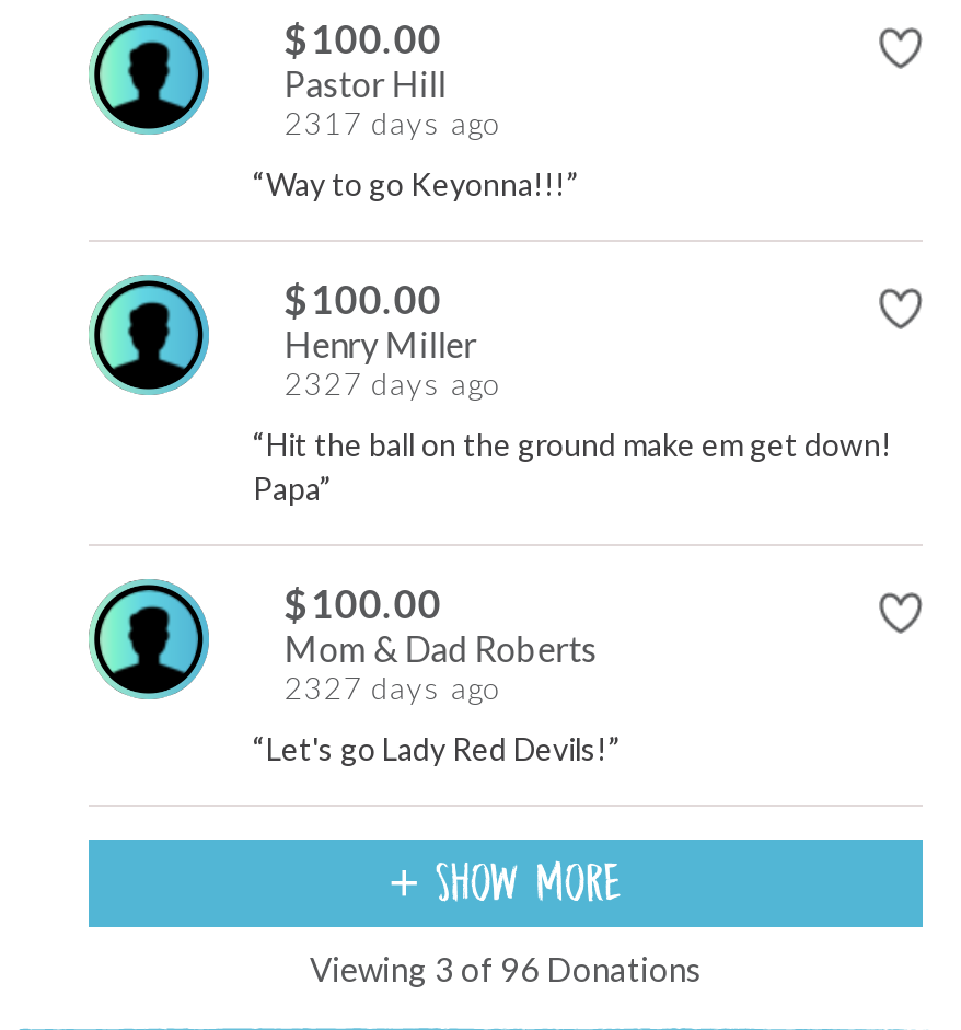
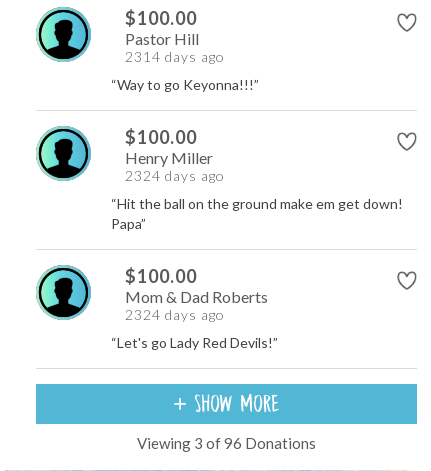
- 2317 days ago
+ 2314 days ago

- 2327 days ago
+ 2324 days ago

- 2327 days ago
+ 2324 days ago
